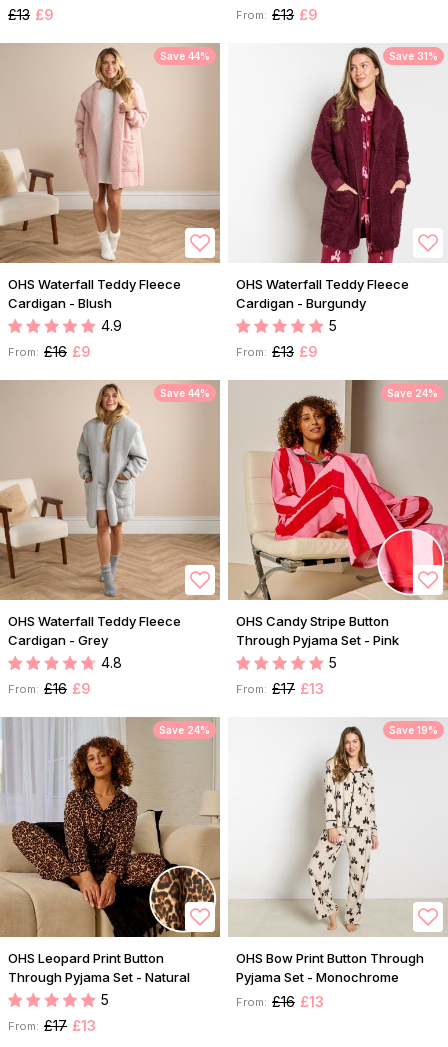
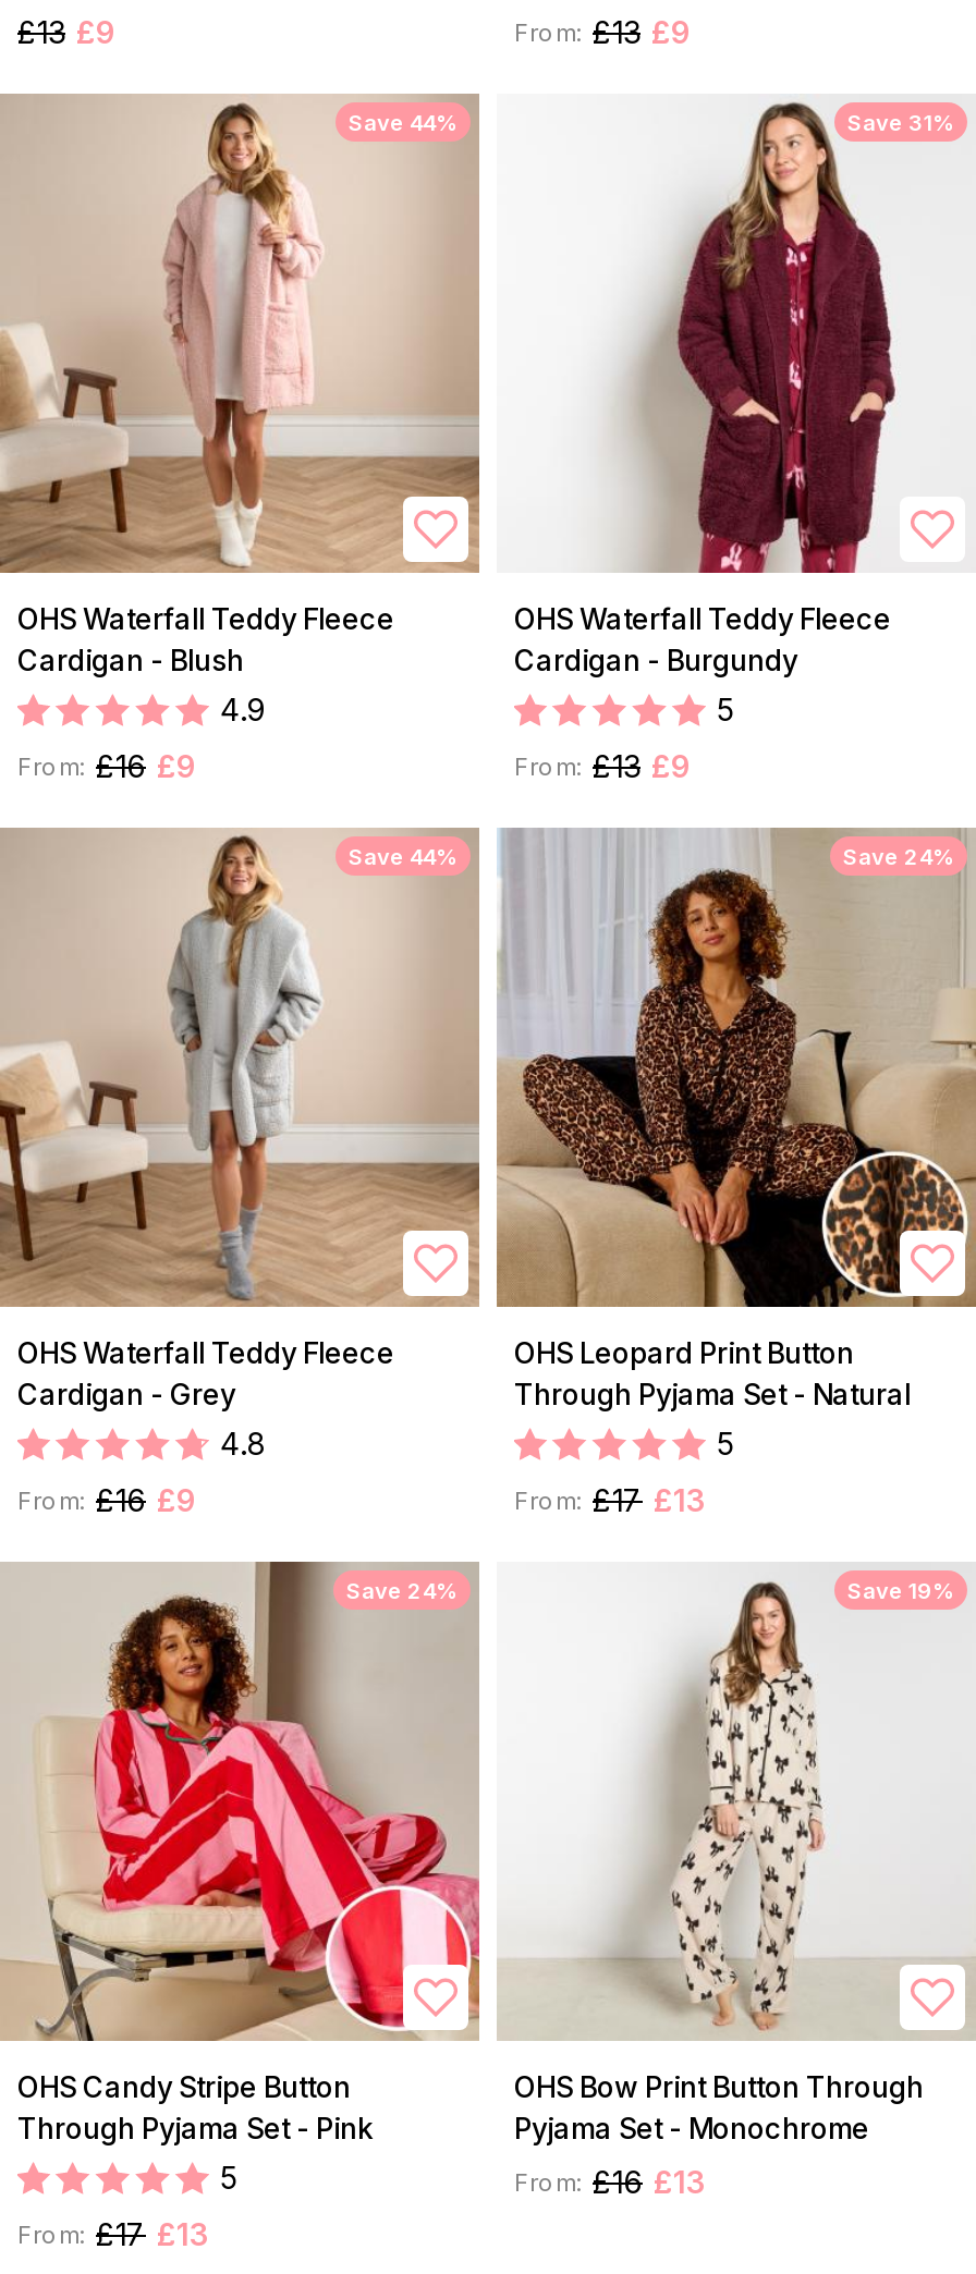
moved down: [image] | OHS Candy Stripe Button

moved down: Through Pyjama Set - Pink

moved up: [image] | OHS Leopard Print Button

moved up: Through Pyjama Set - Natural
